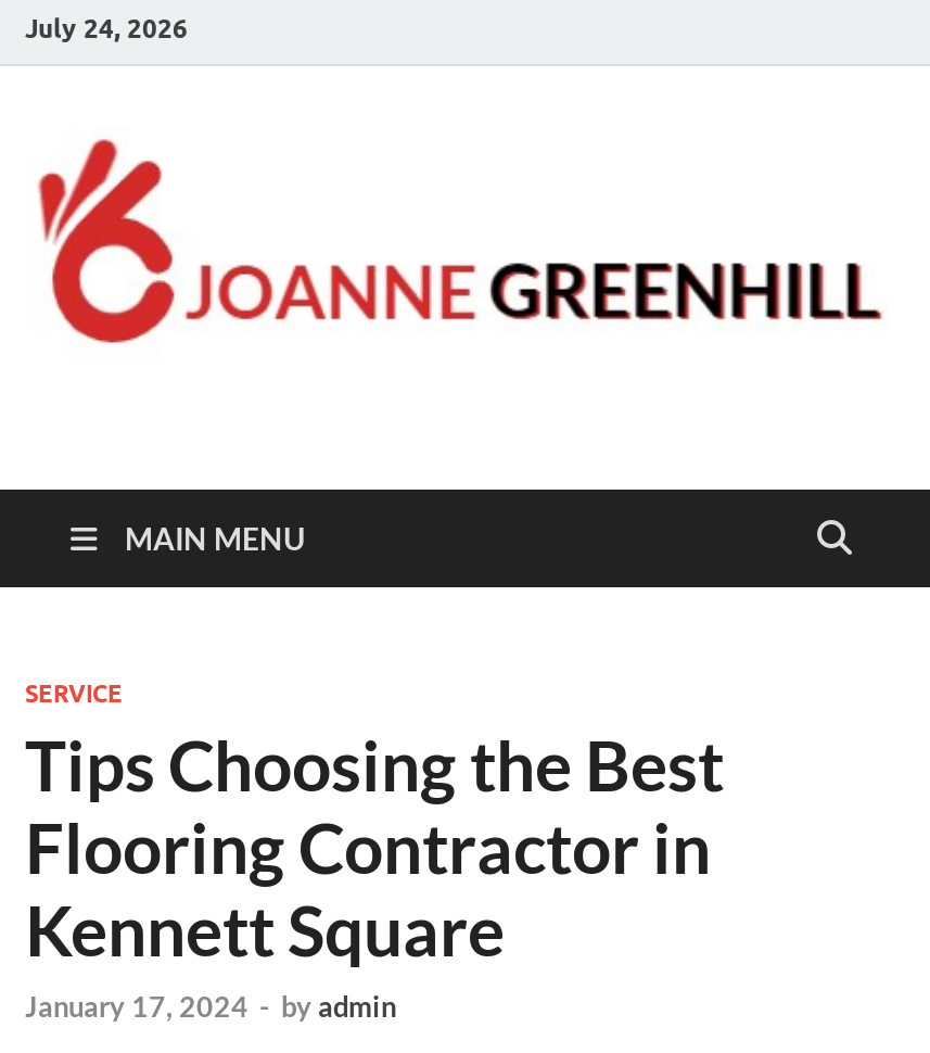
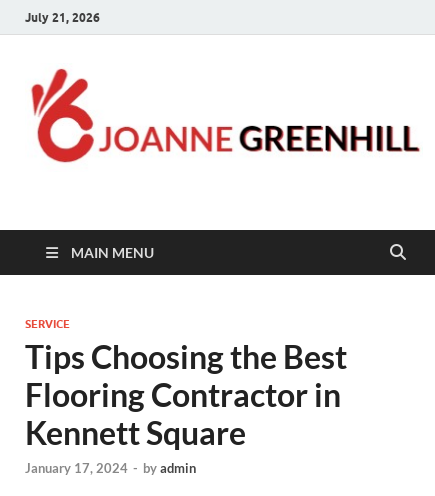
- July 24, 2026
+ July 21, 2026
